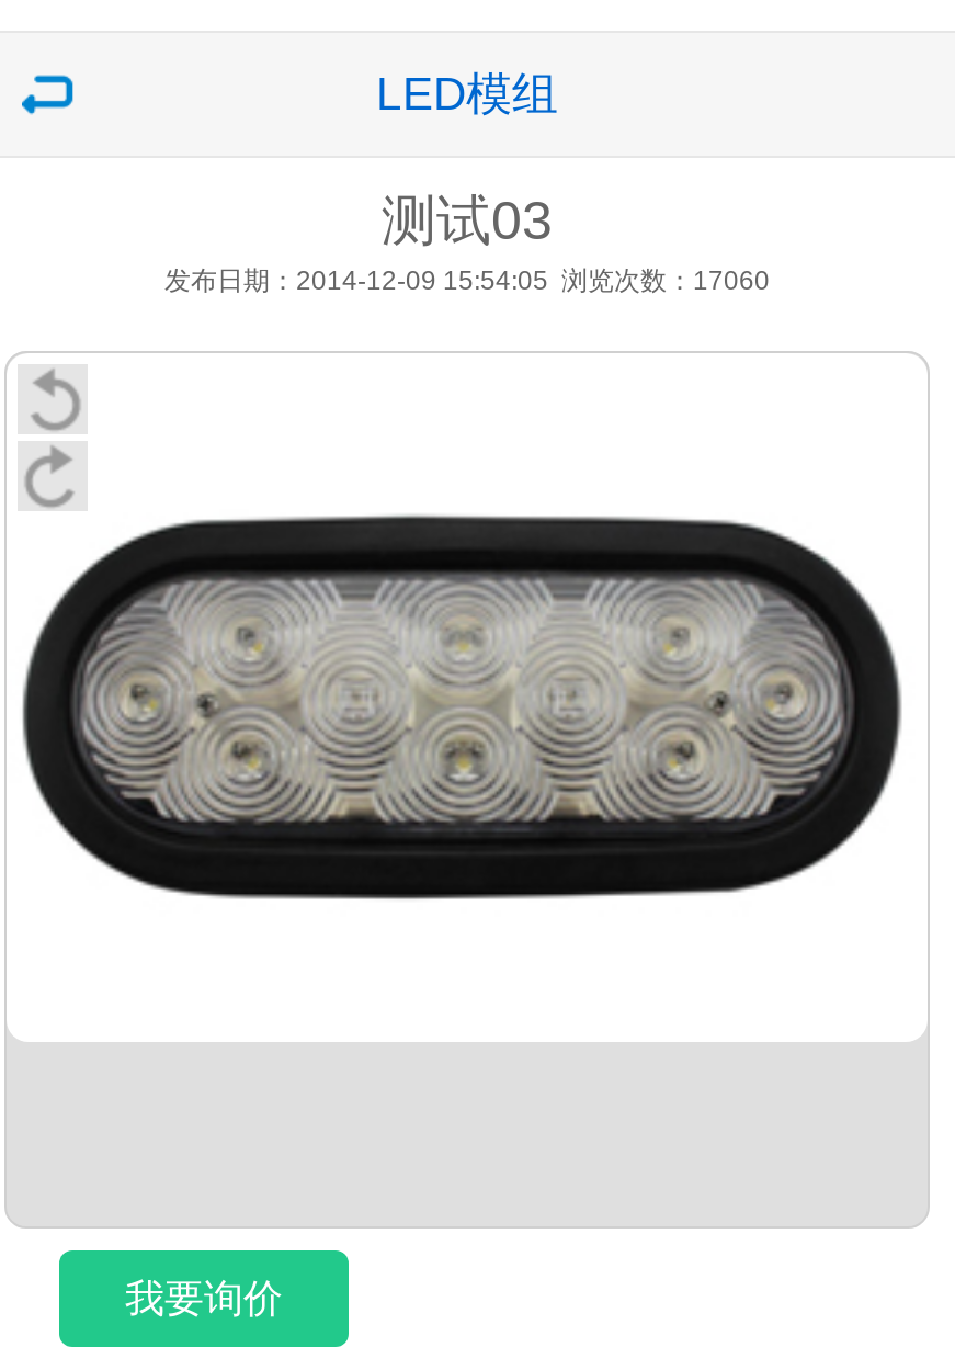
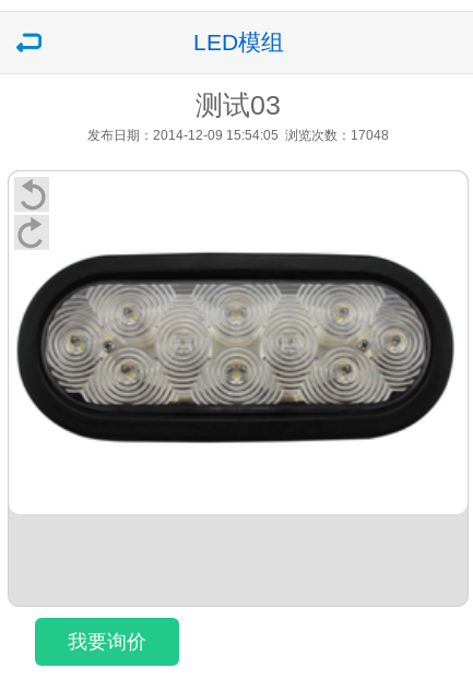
- 发布日期：2014-12-09 15:54:05 浏览次数：17060
+ 发布日期：2014-12-09 15:54:05 浏览次数：17048
